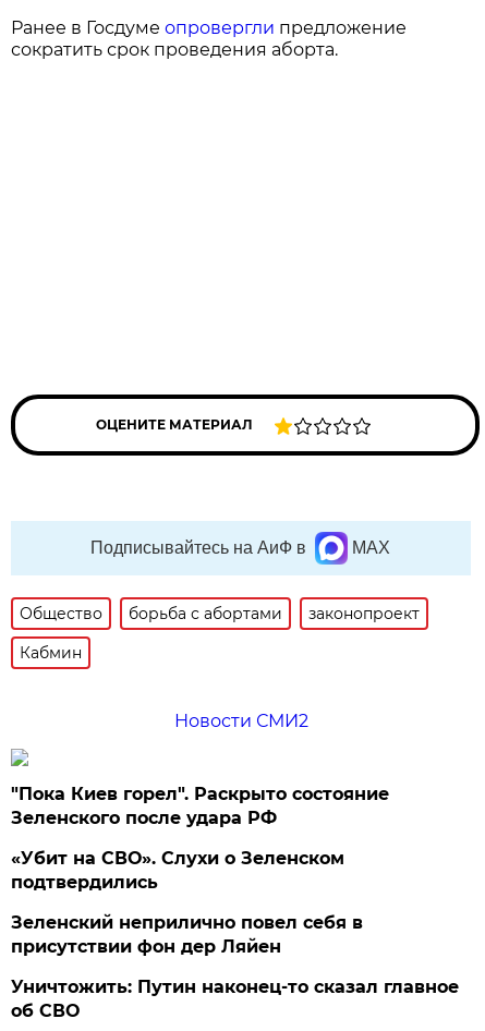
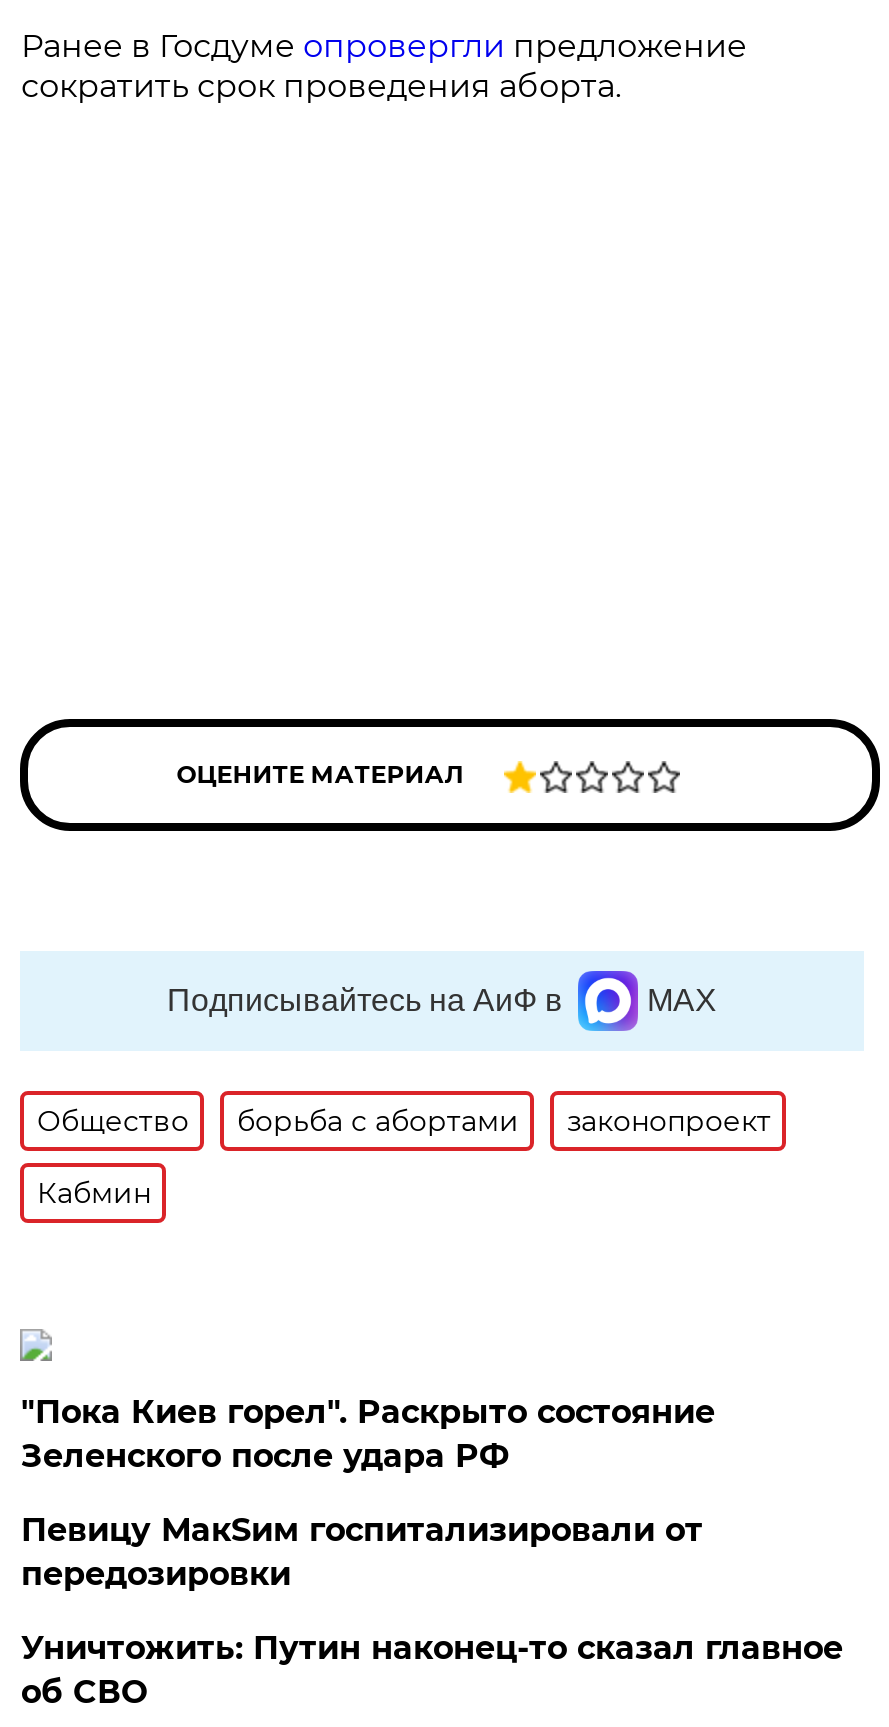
- Новости СМИ2

- «Убит на СВО». Слухи о Зеленском
- подтвердились
- Зеленский неприлично повел cебя в
- присутствии фон дер Ляйен
+ Певицу МакSим госпитализировали от
+ передозировки
